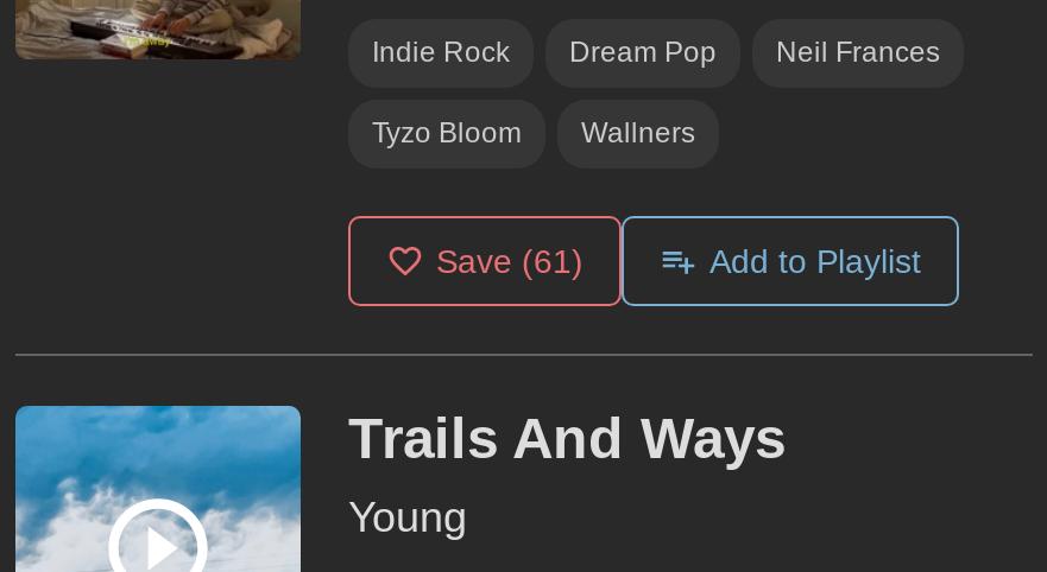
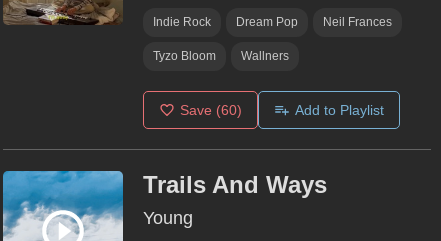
- Save (61)
+ Save (60)
